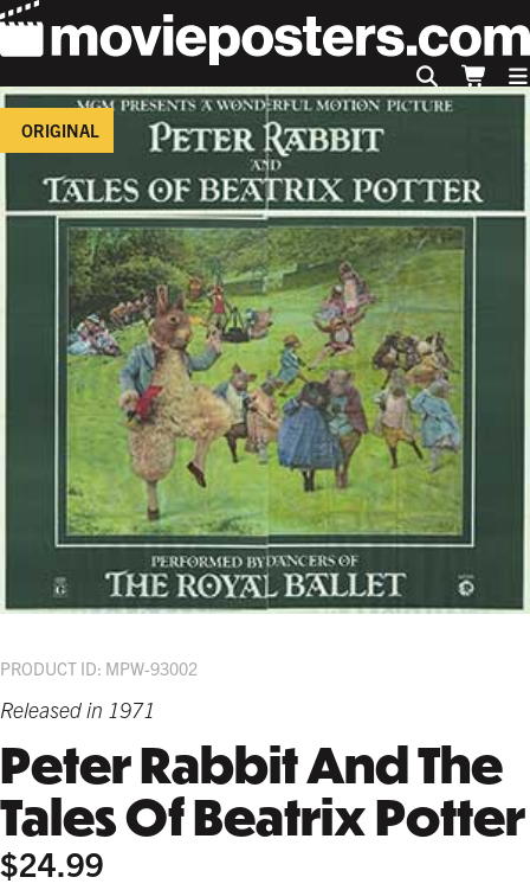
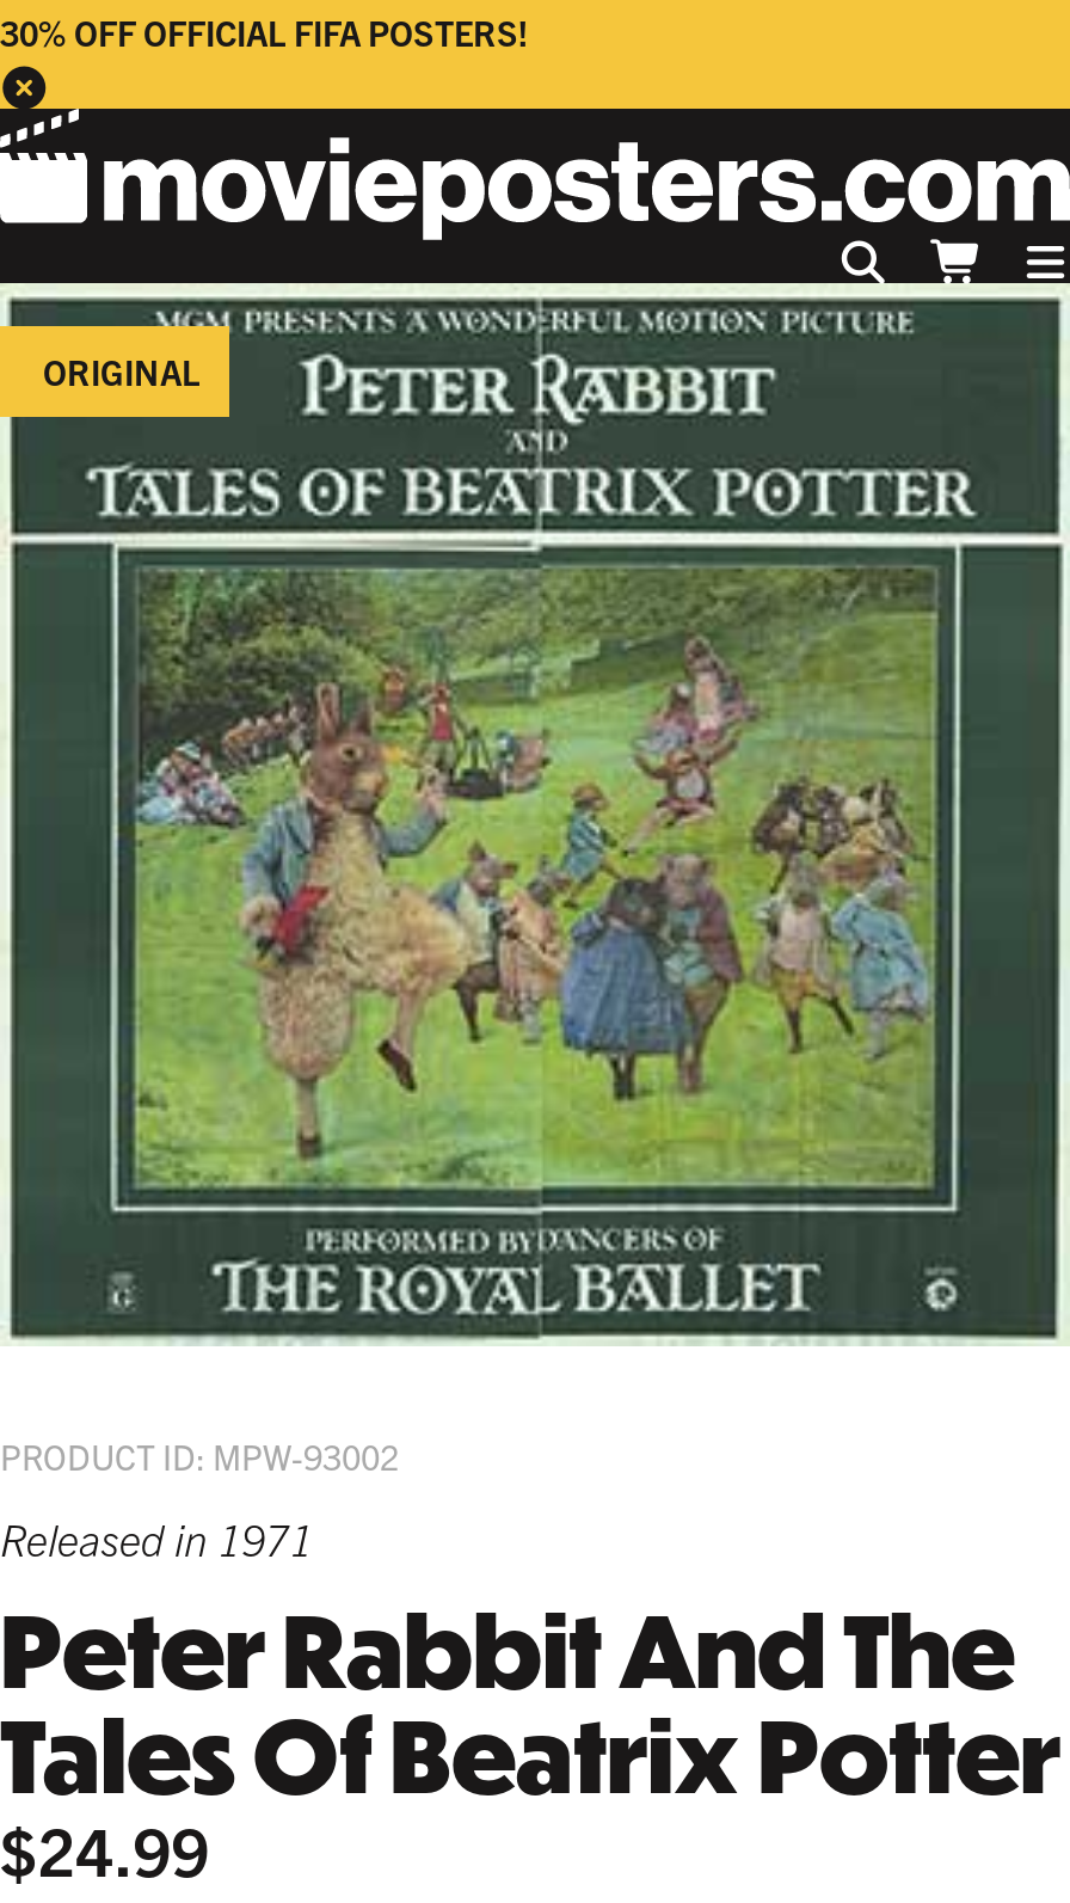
+ 30% OFF OFFICIAL FIFA POSTERS!
